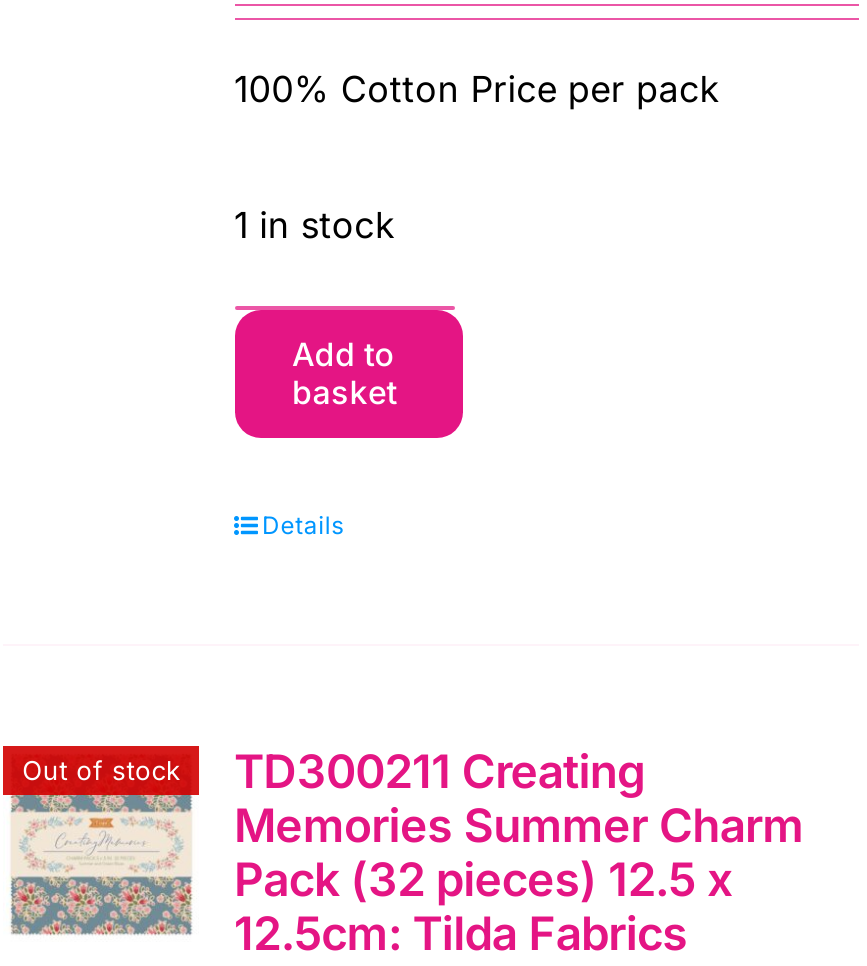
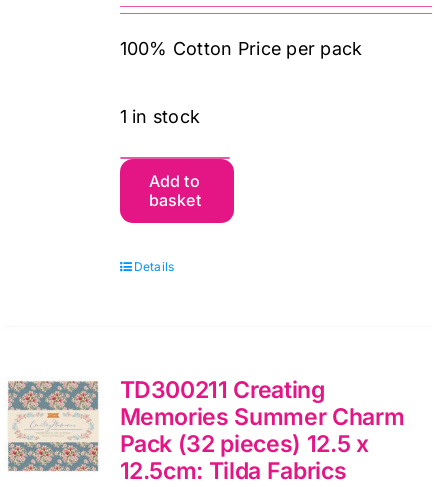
- Out of stock
